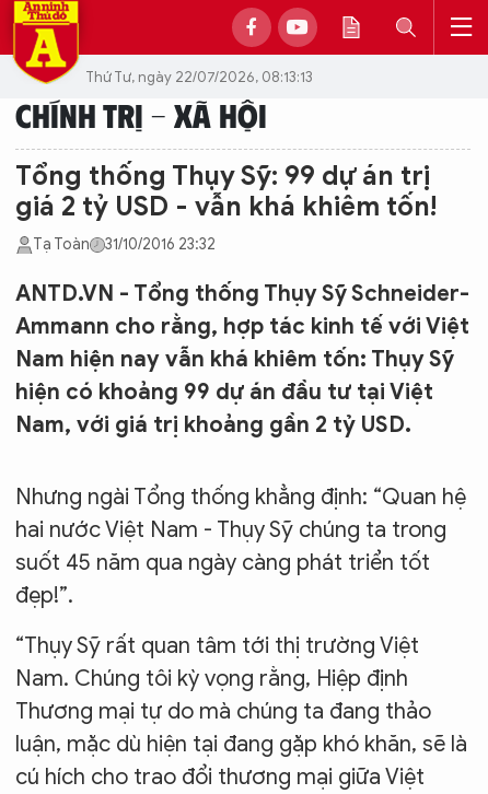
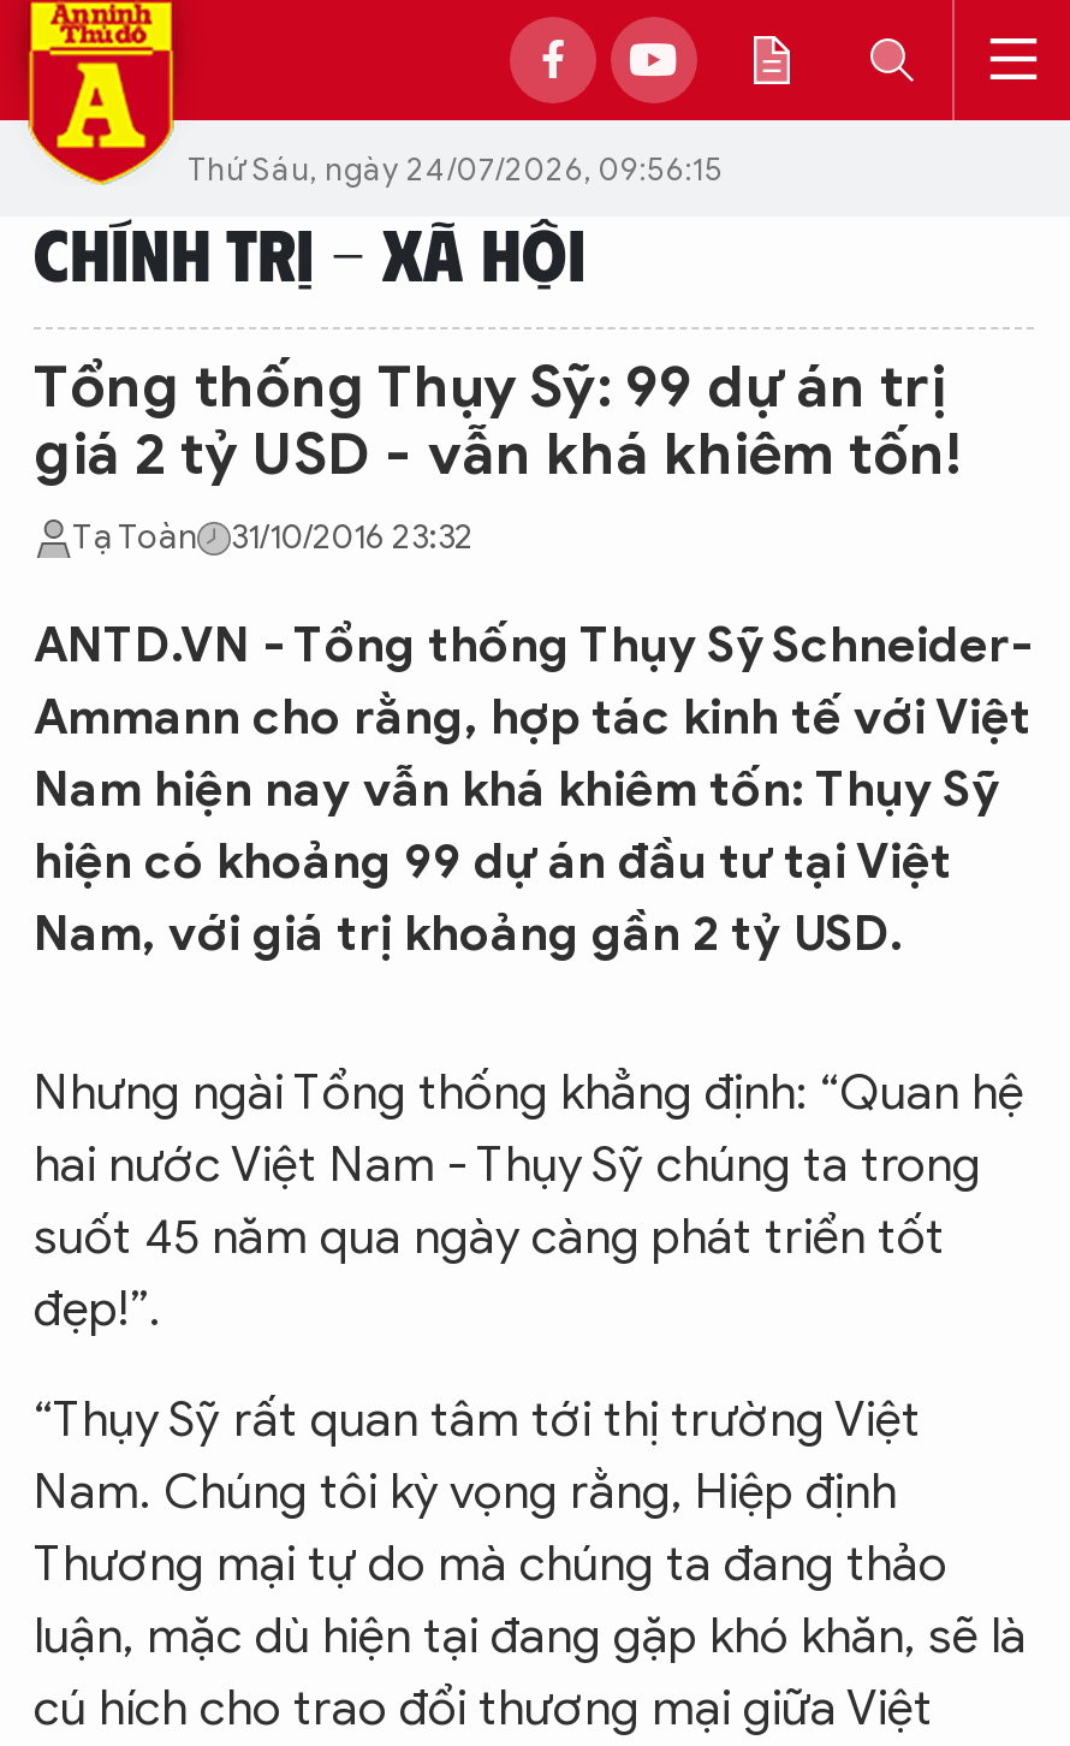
- Thứ Tư, ngày 22/07/2026, 08:13:13
+ Thứ Sáu, ngày 24/07/2026, 09:56:15
